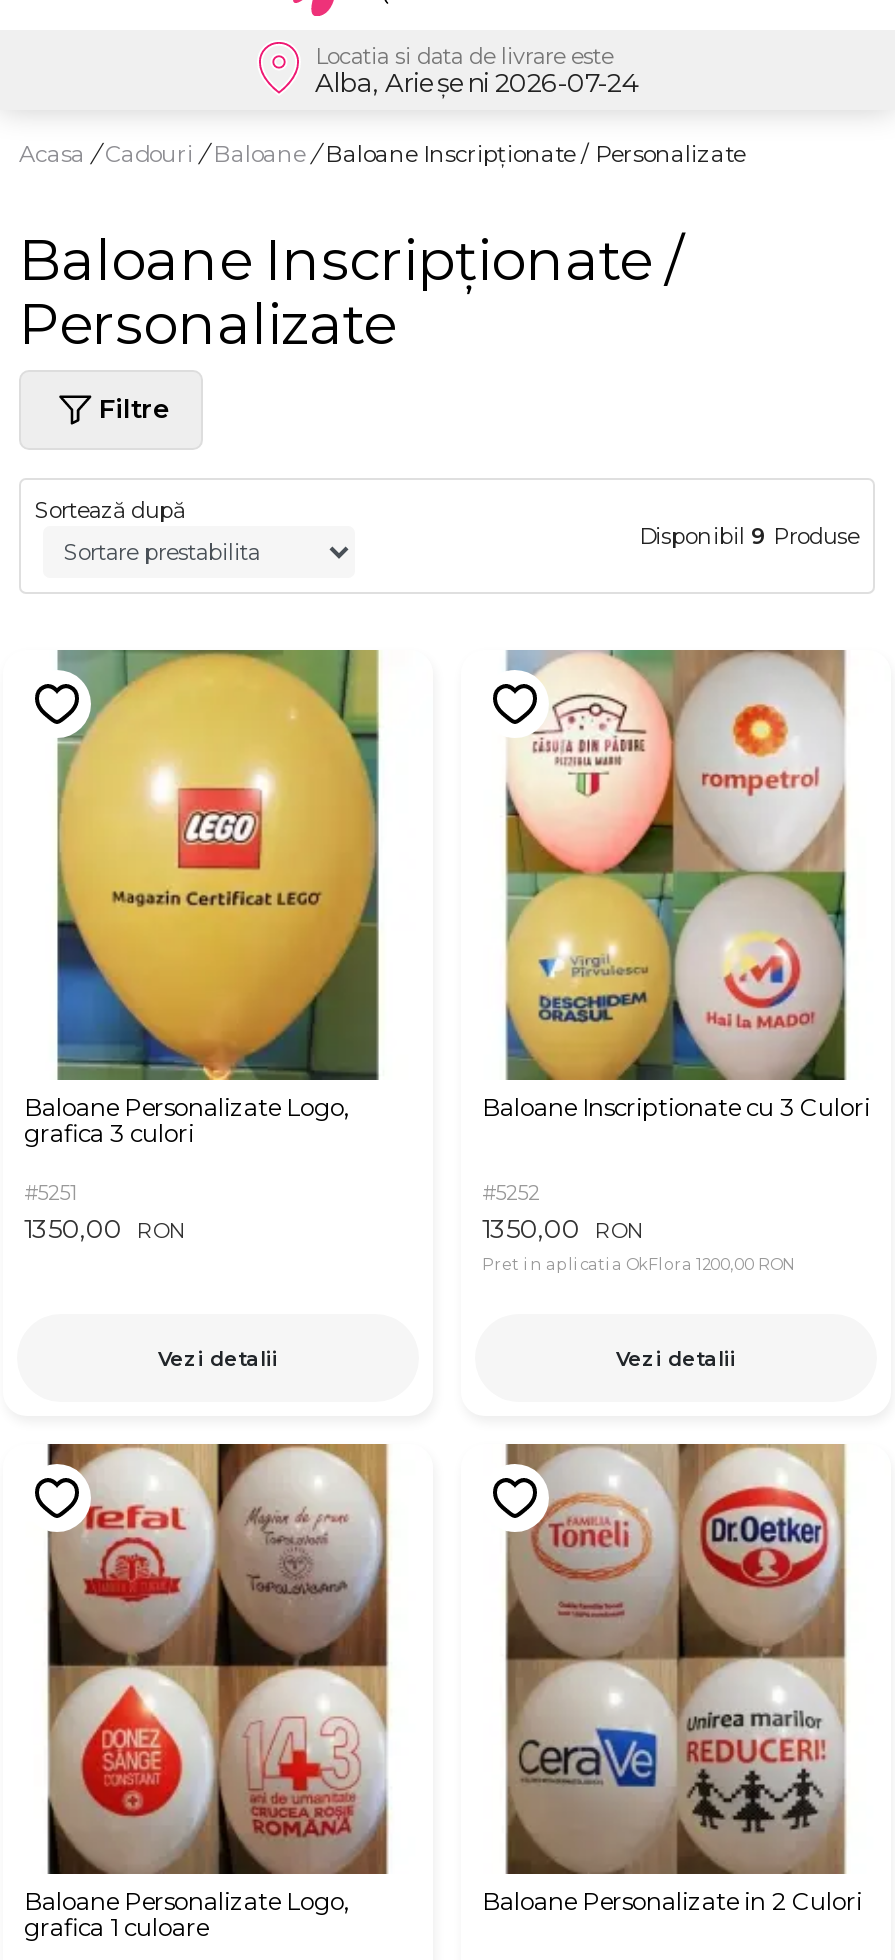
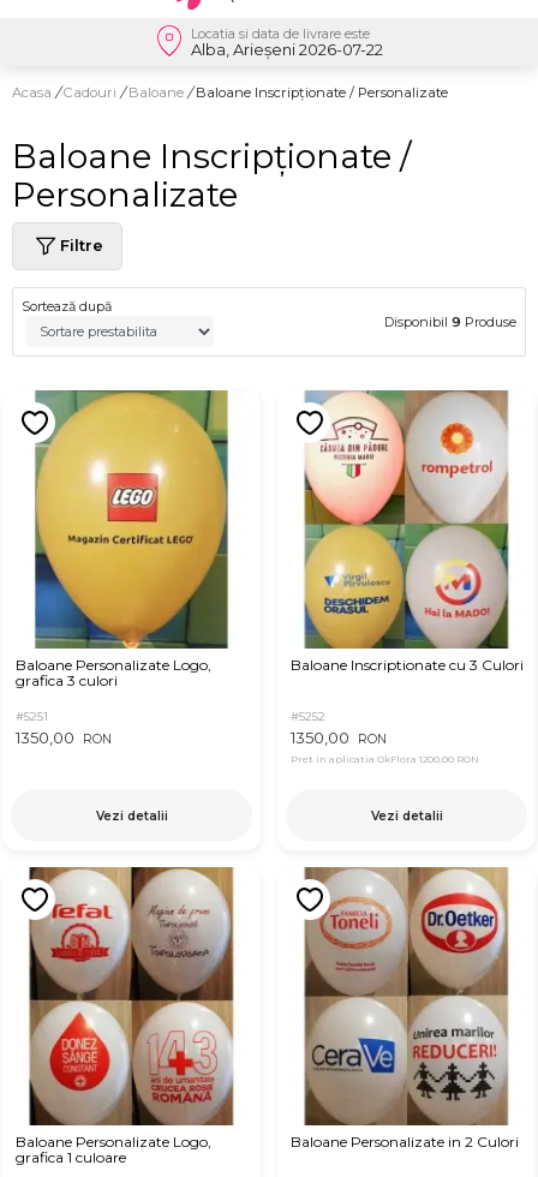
- Alba, Arieșeni 2026-07-24
+ Alba, Arieșeni 2026-07-22
